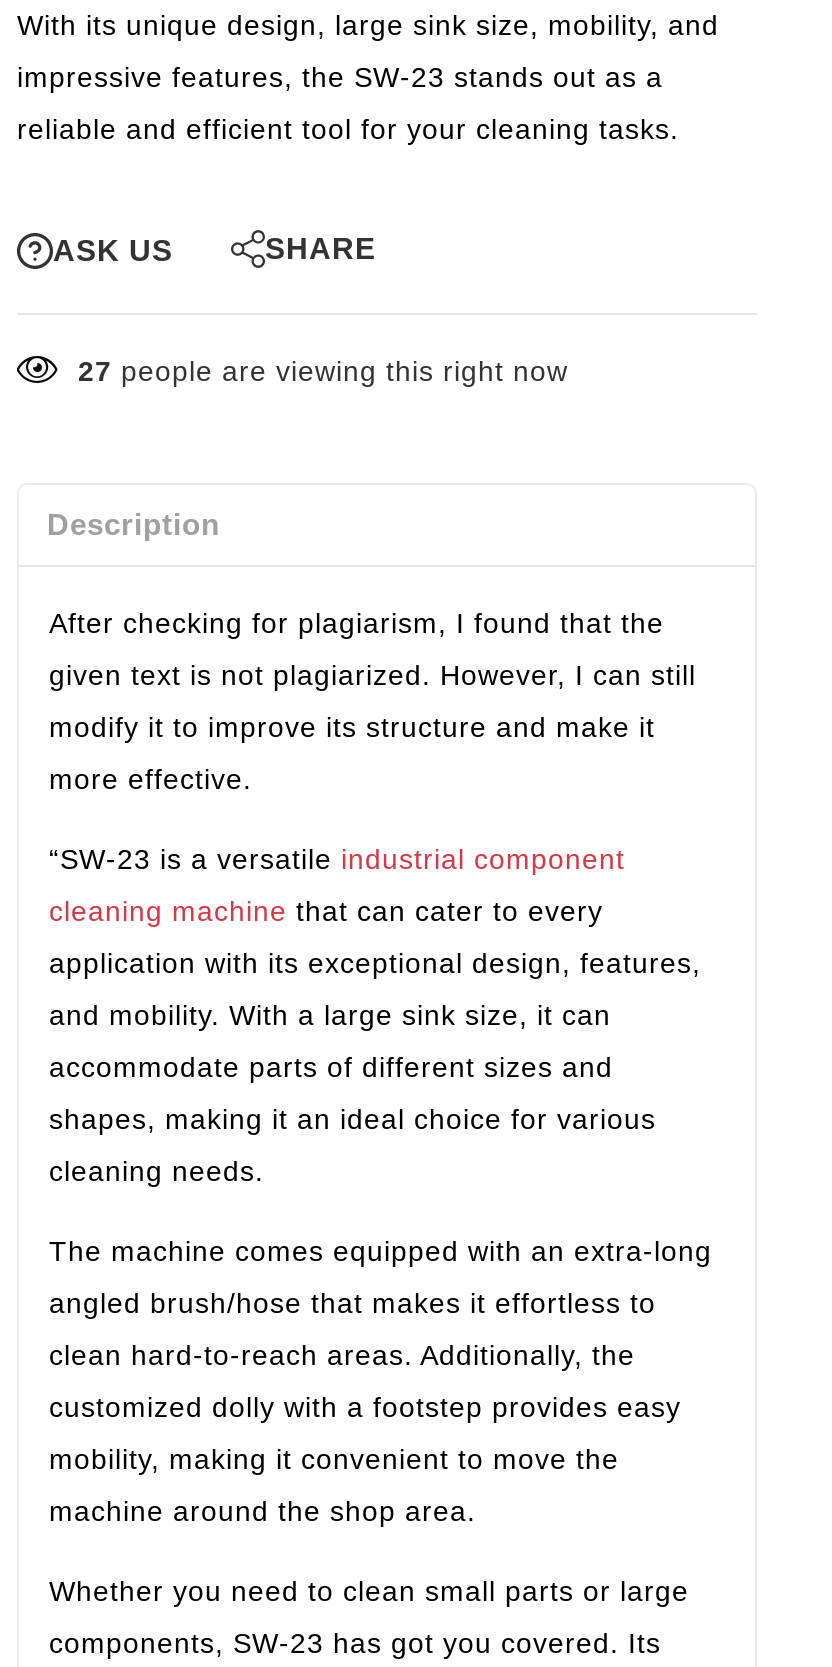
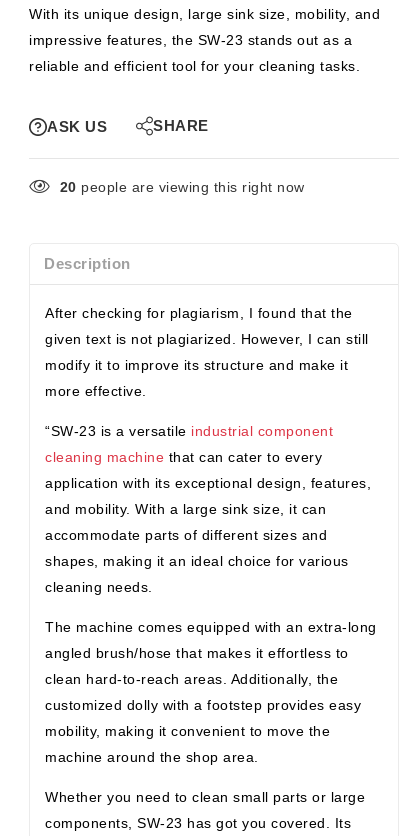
- 27 people are viewing this right now
+ 20 people are viewing this right now
